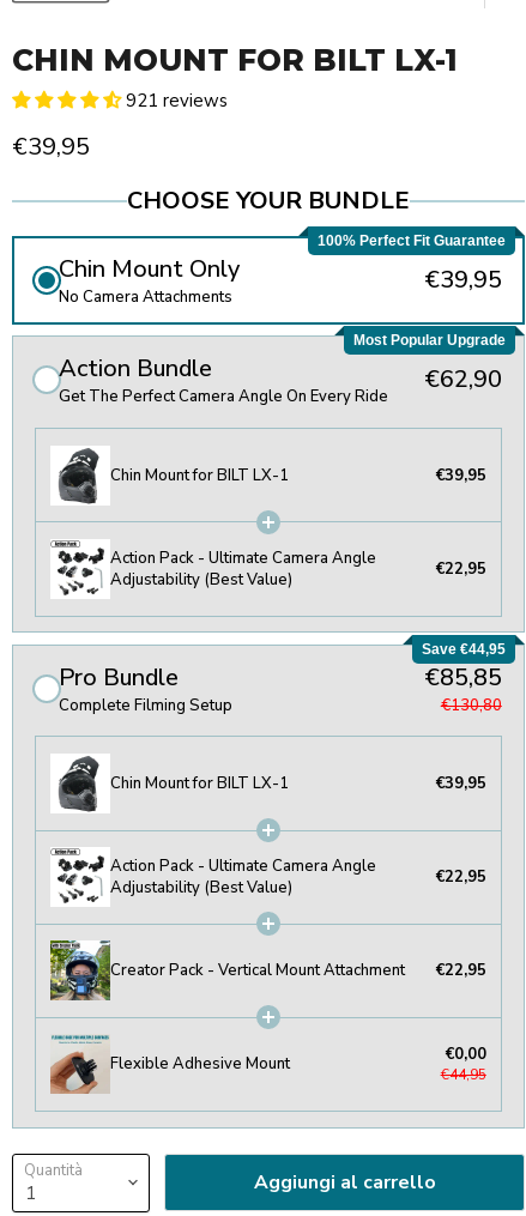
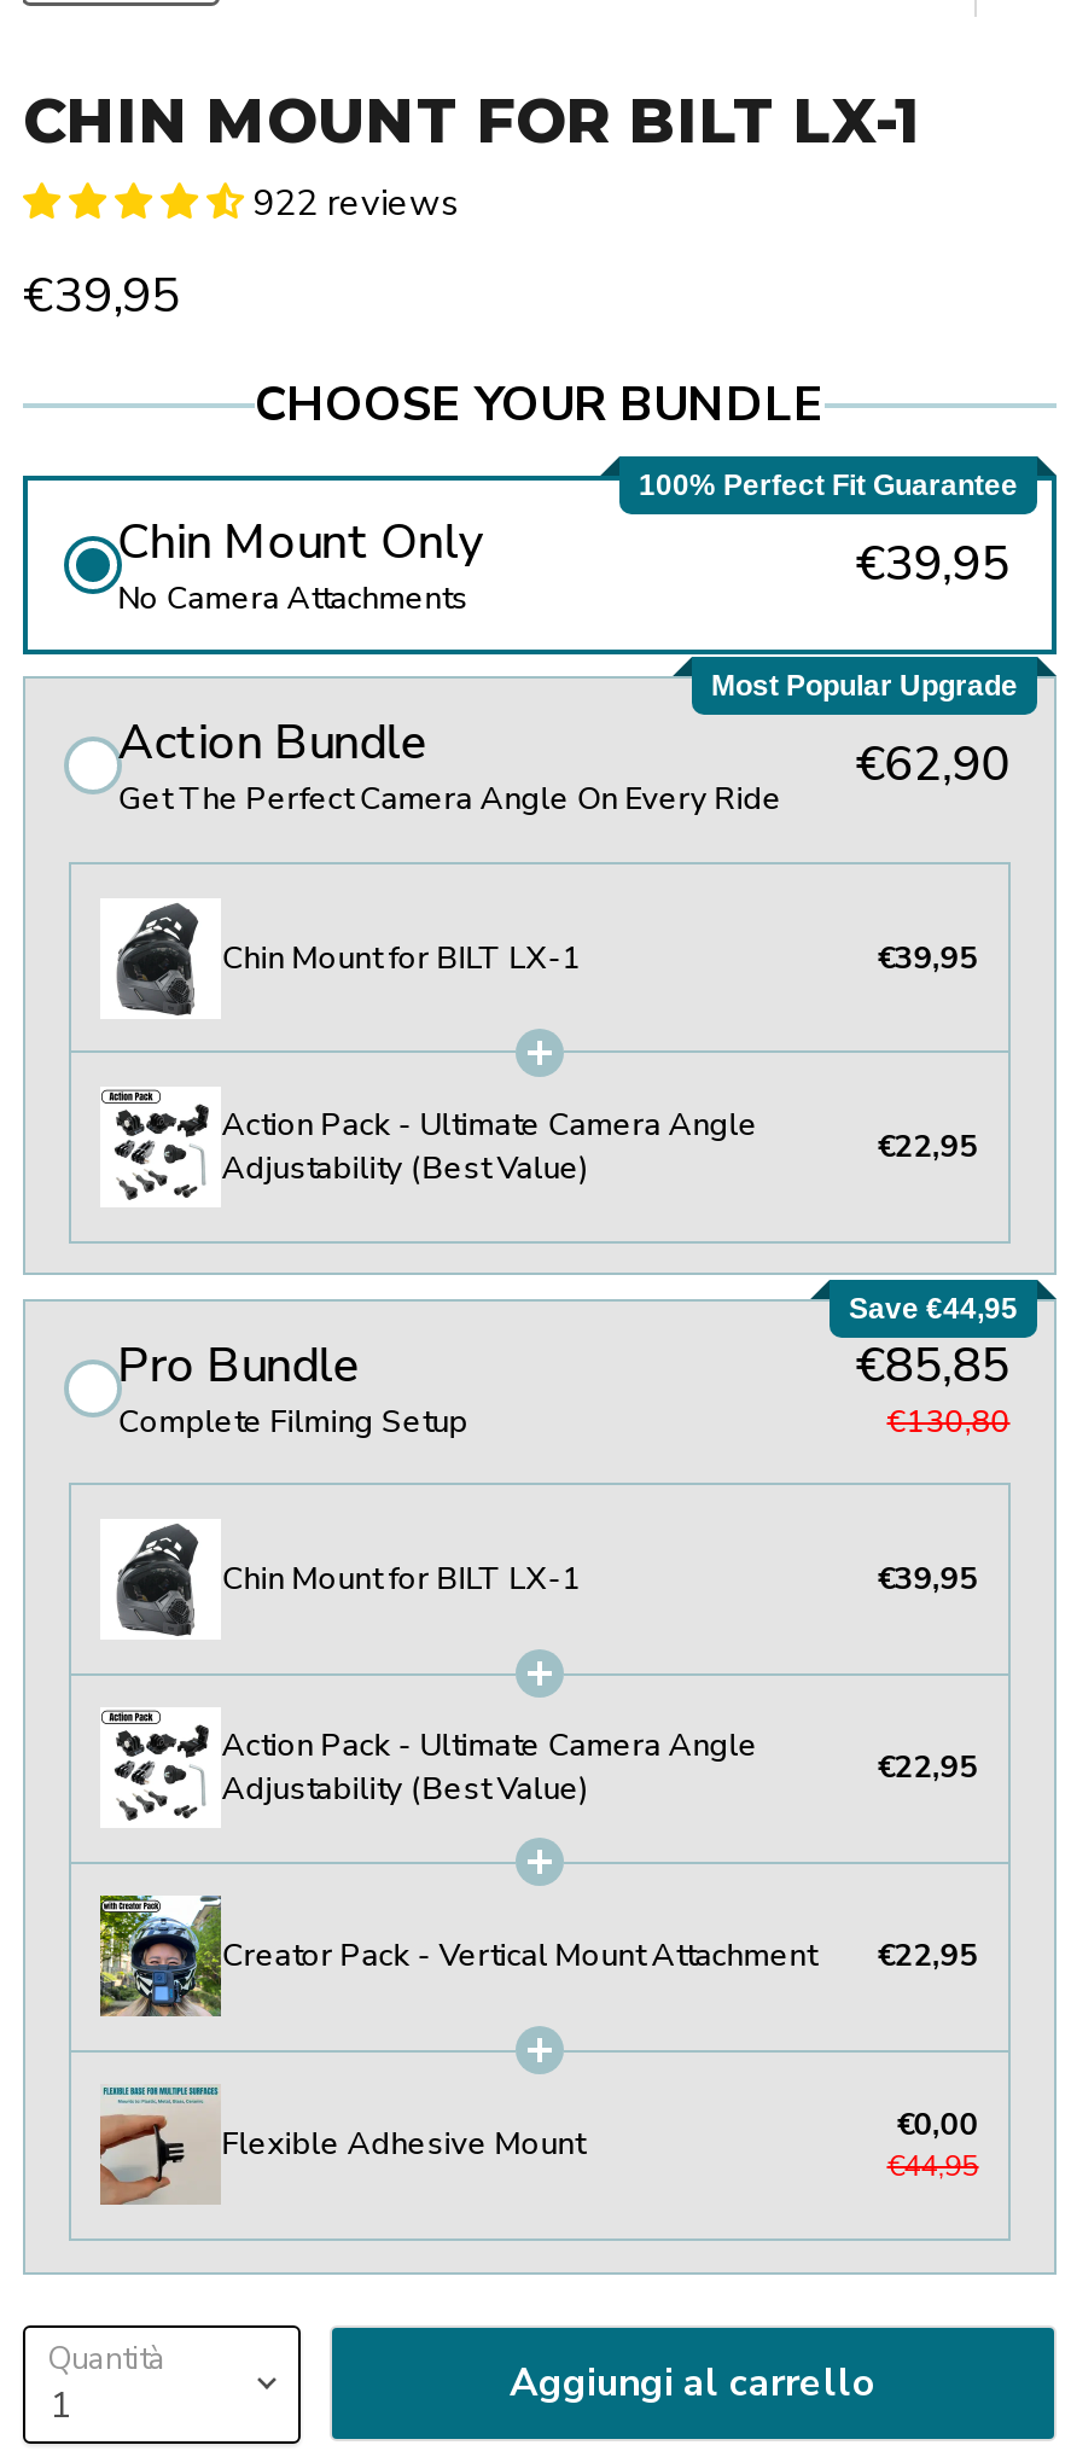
- 921 reviews
+ 922 reviews

- [image]
+ [image]
